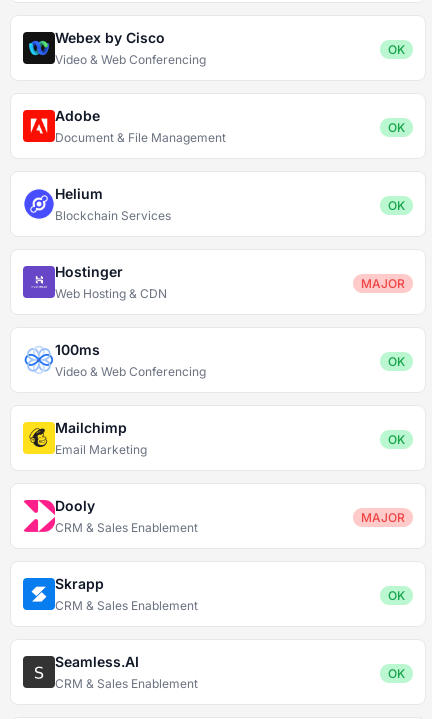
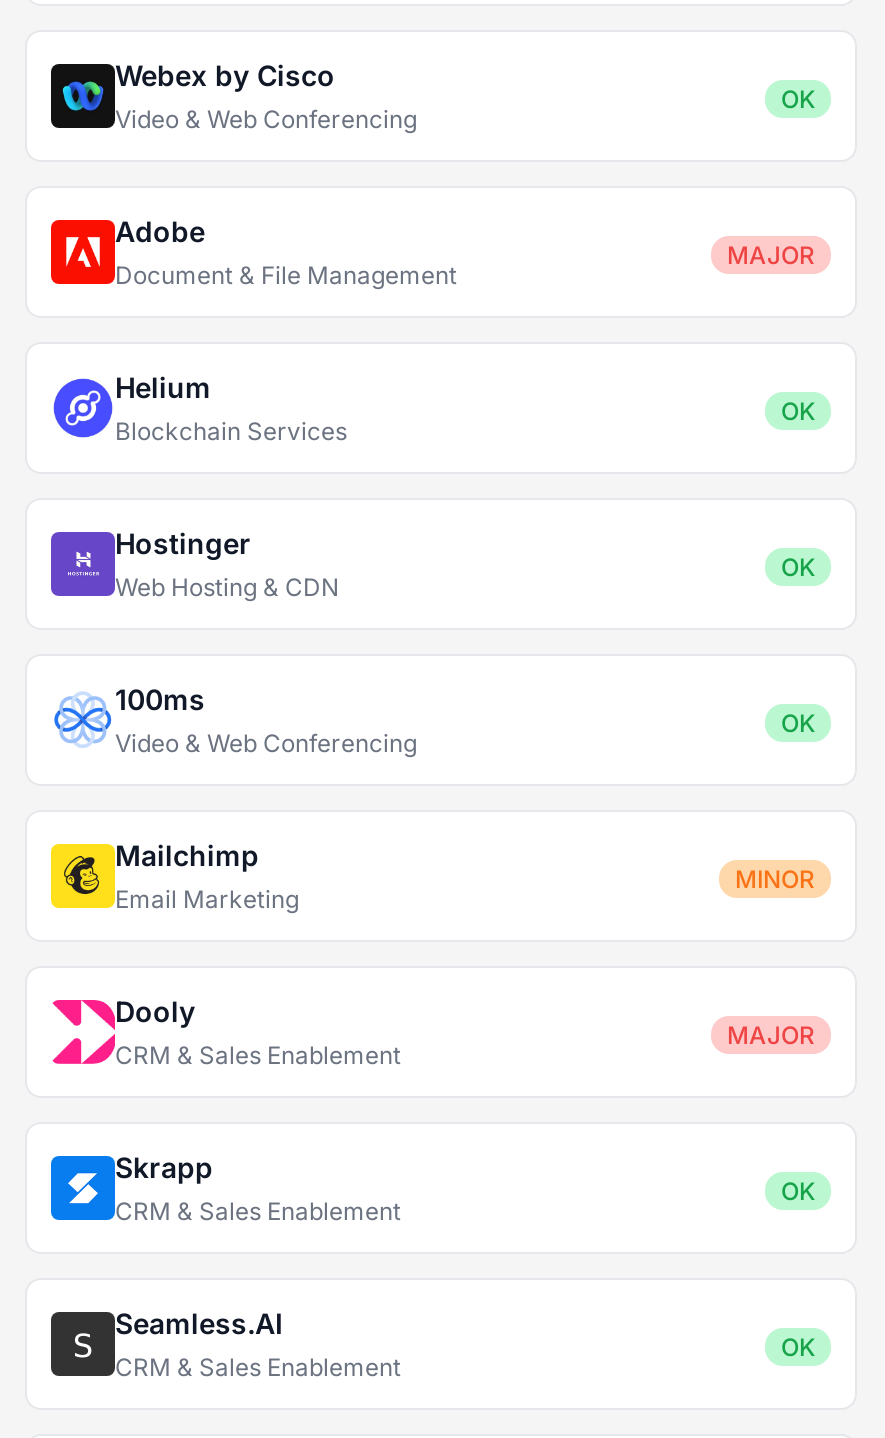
- OK
+ MAJOR

- MAJOR
+ OK

- OK
+ MINOR
